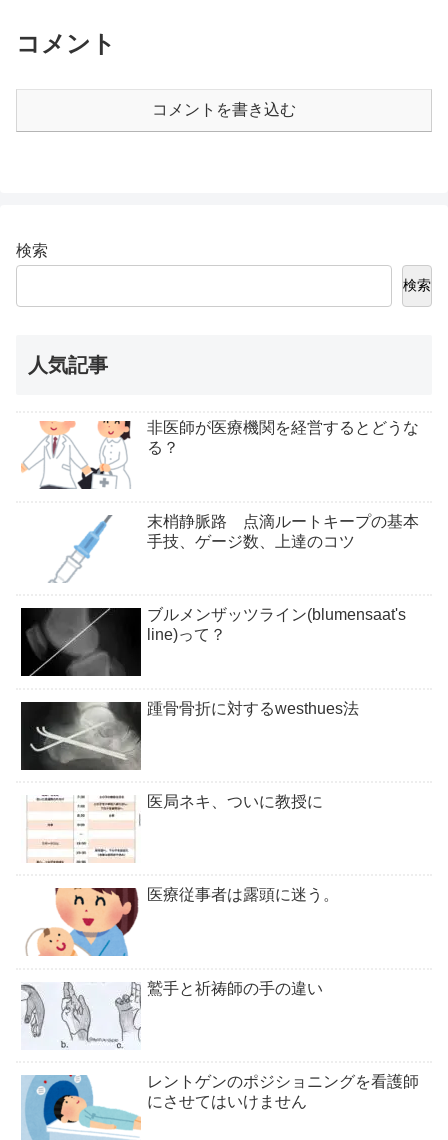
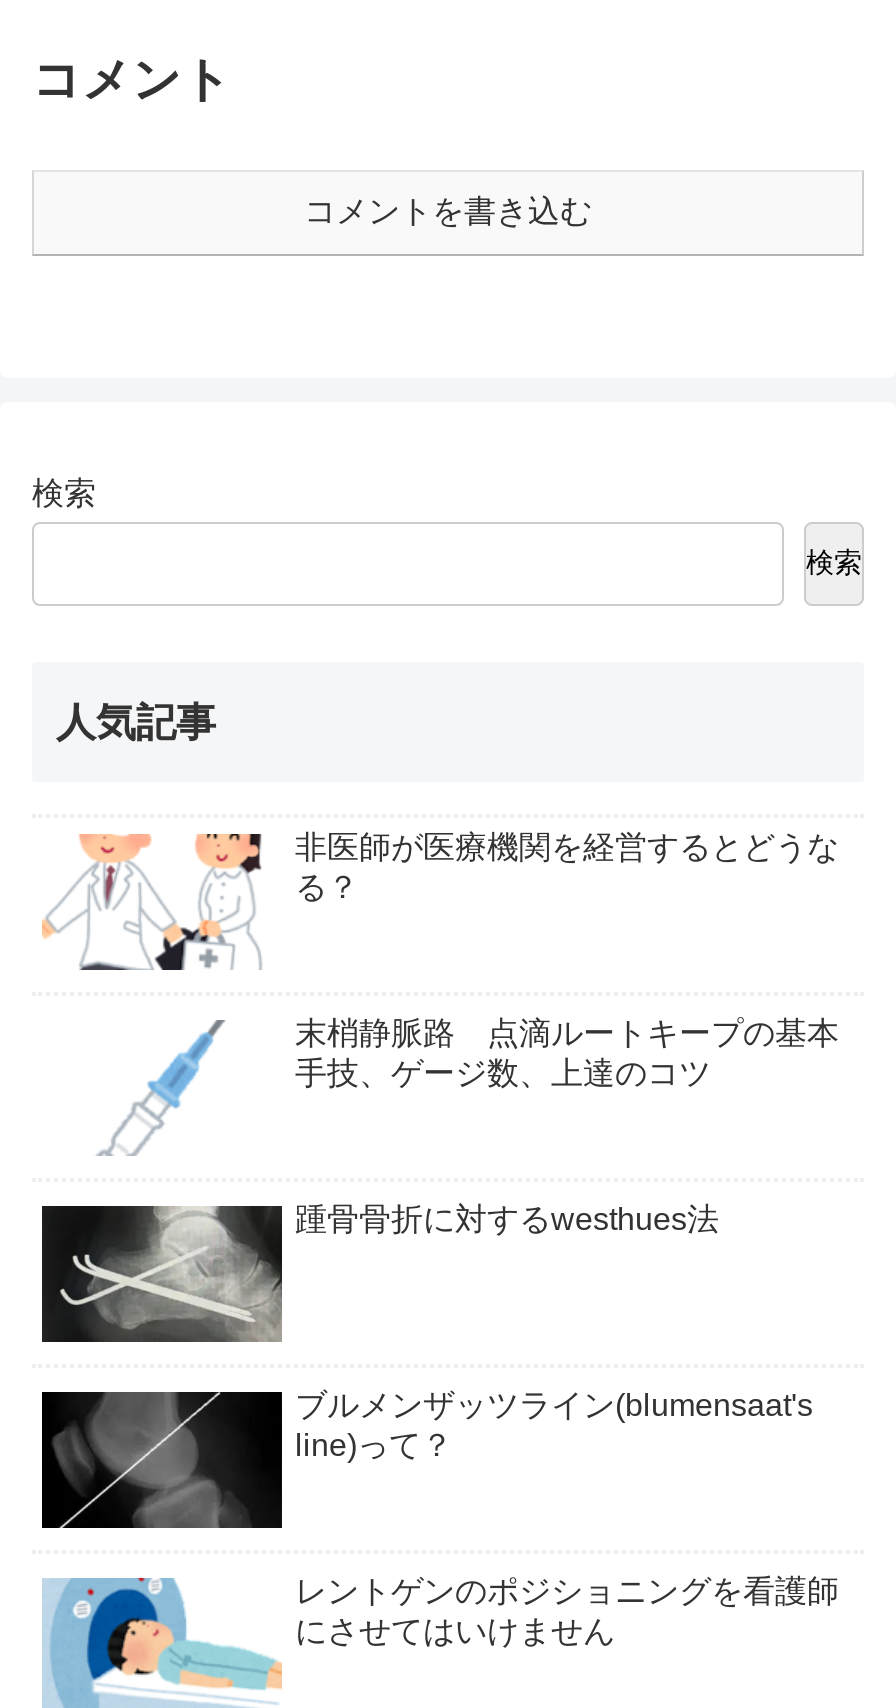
moved down: ブルメンザッツライン(blumensaat's | line)って？

moved up: [image] | 踵骨骨折に対するwesthues法

- [image]
- 医局ネキ、ついに教授に

- [image]
- 医療従事者は露頭に迷う。

- [image]
- 鷲手と祈祷師の手の違い
